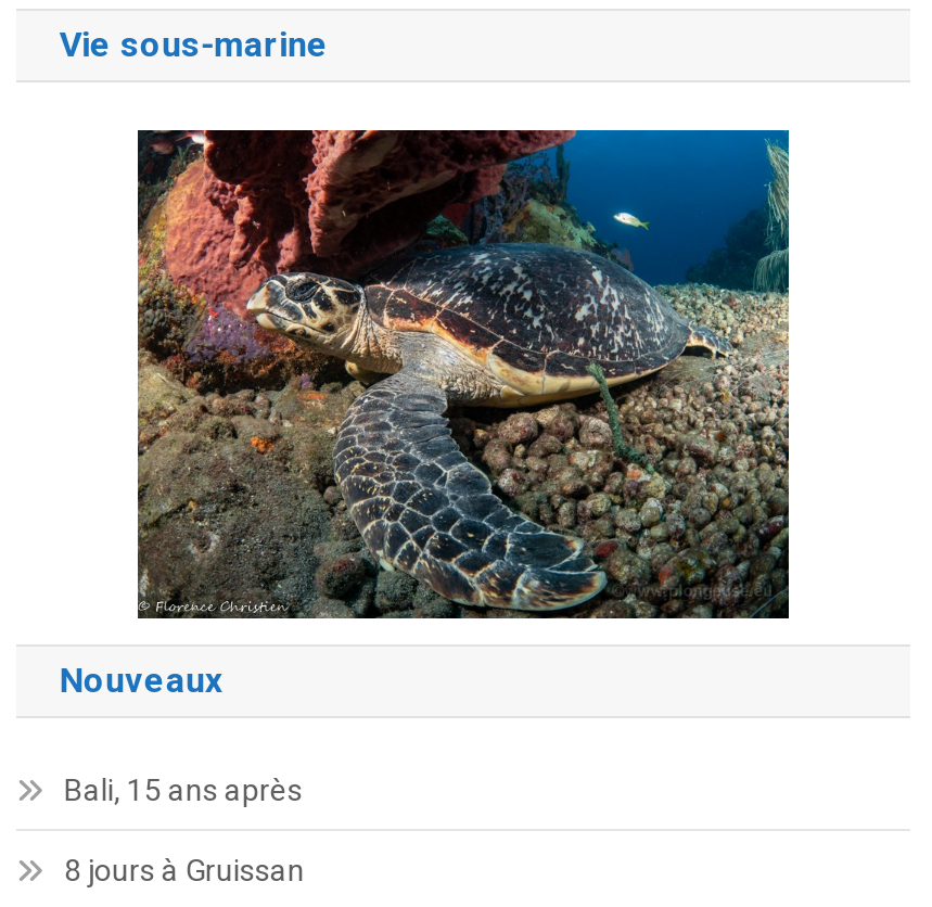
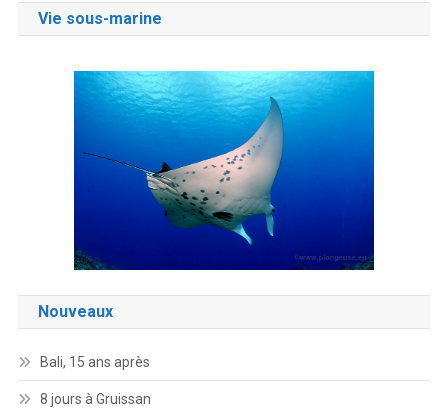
- [image]
+ [image]
